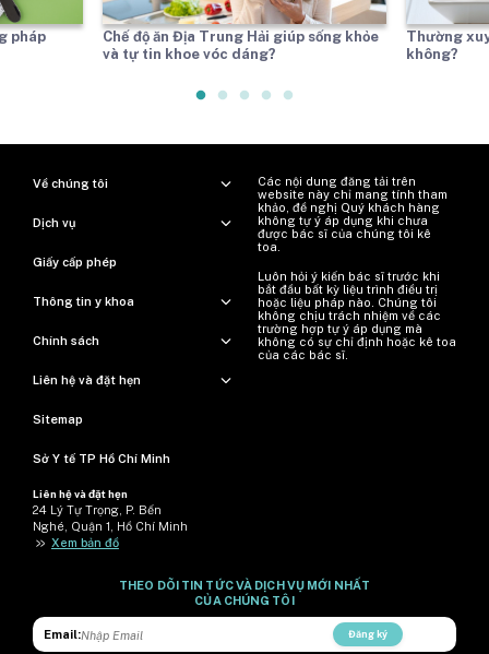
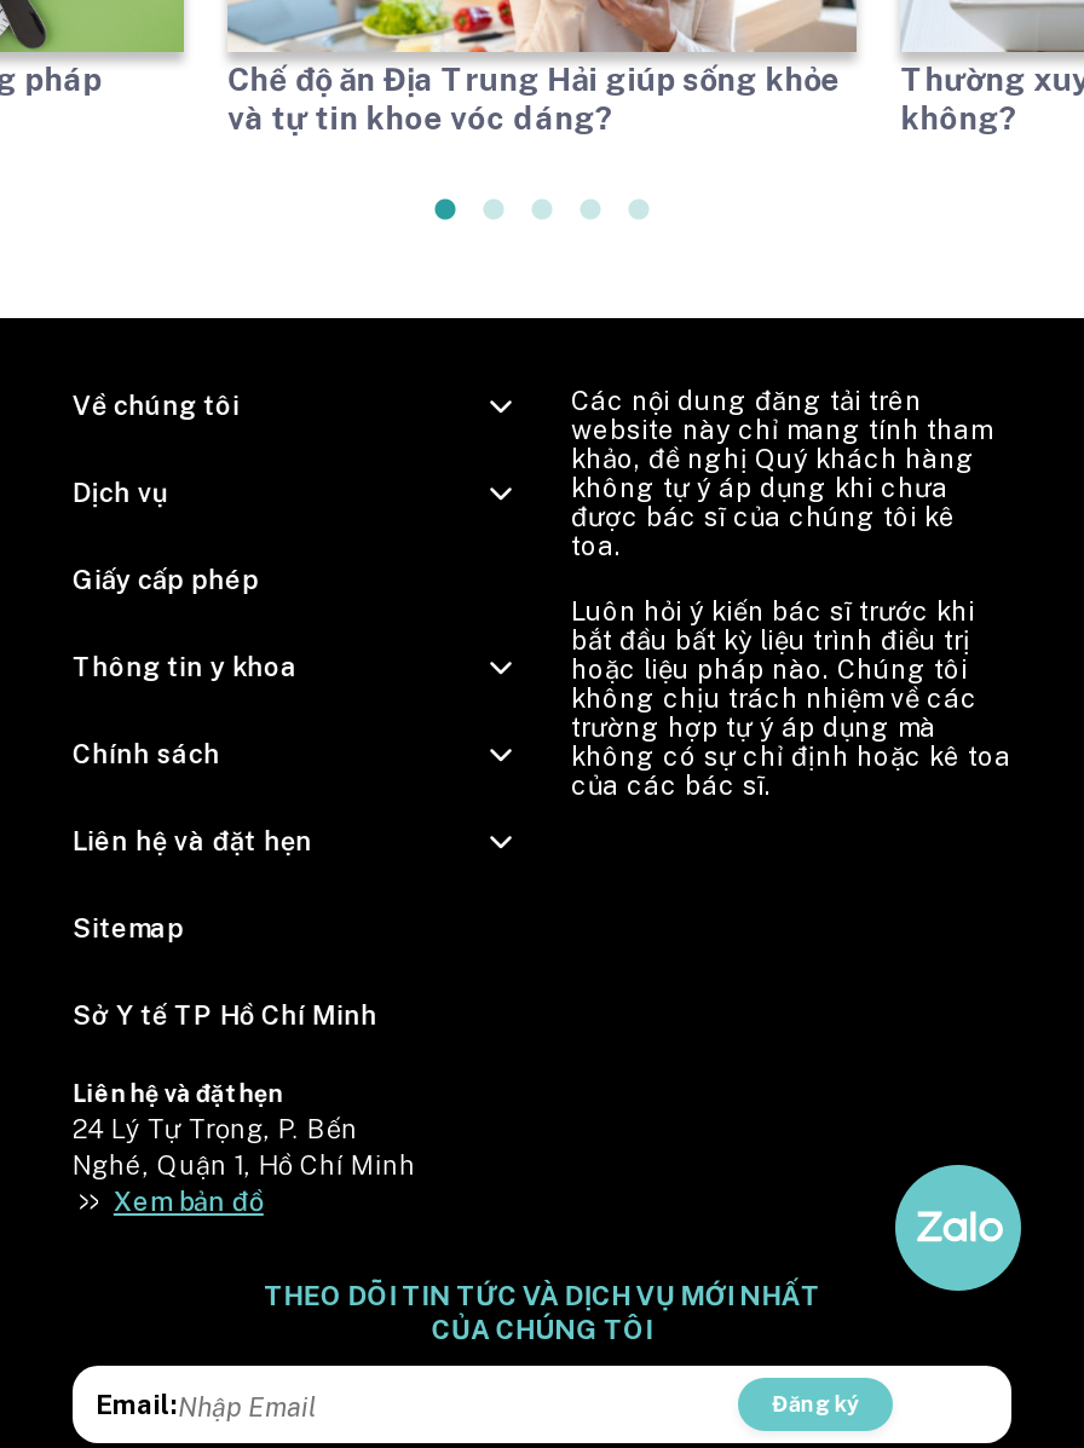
+ [image]
